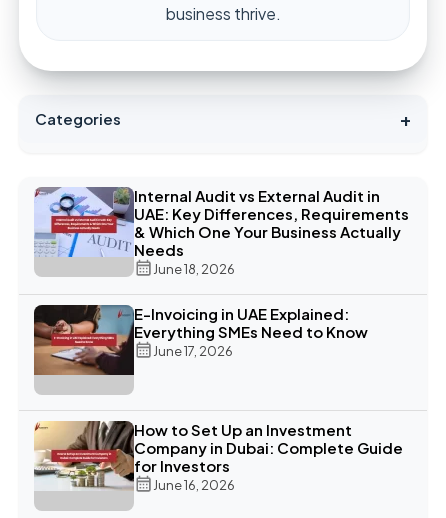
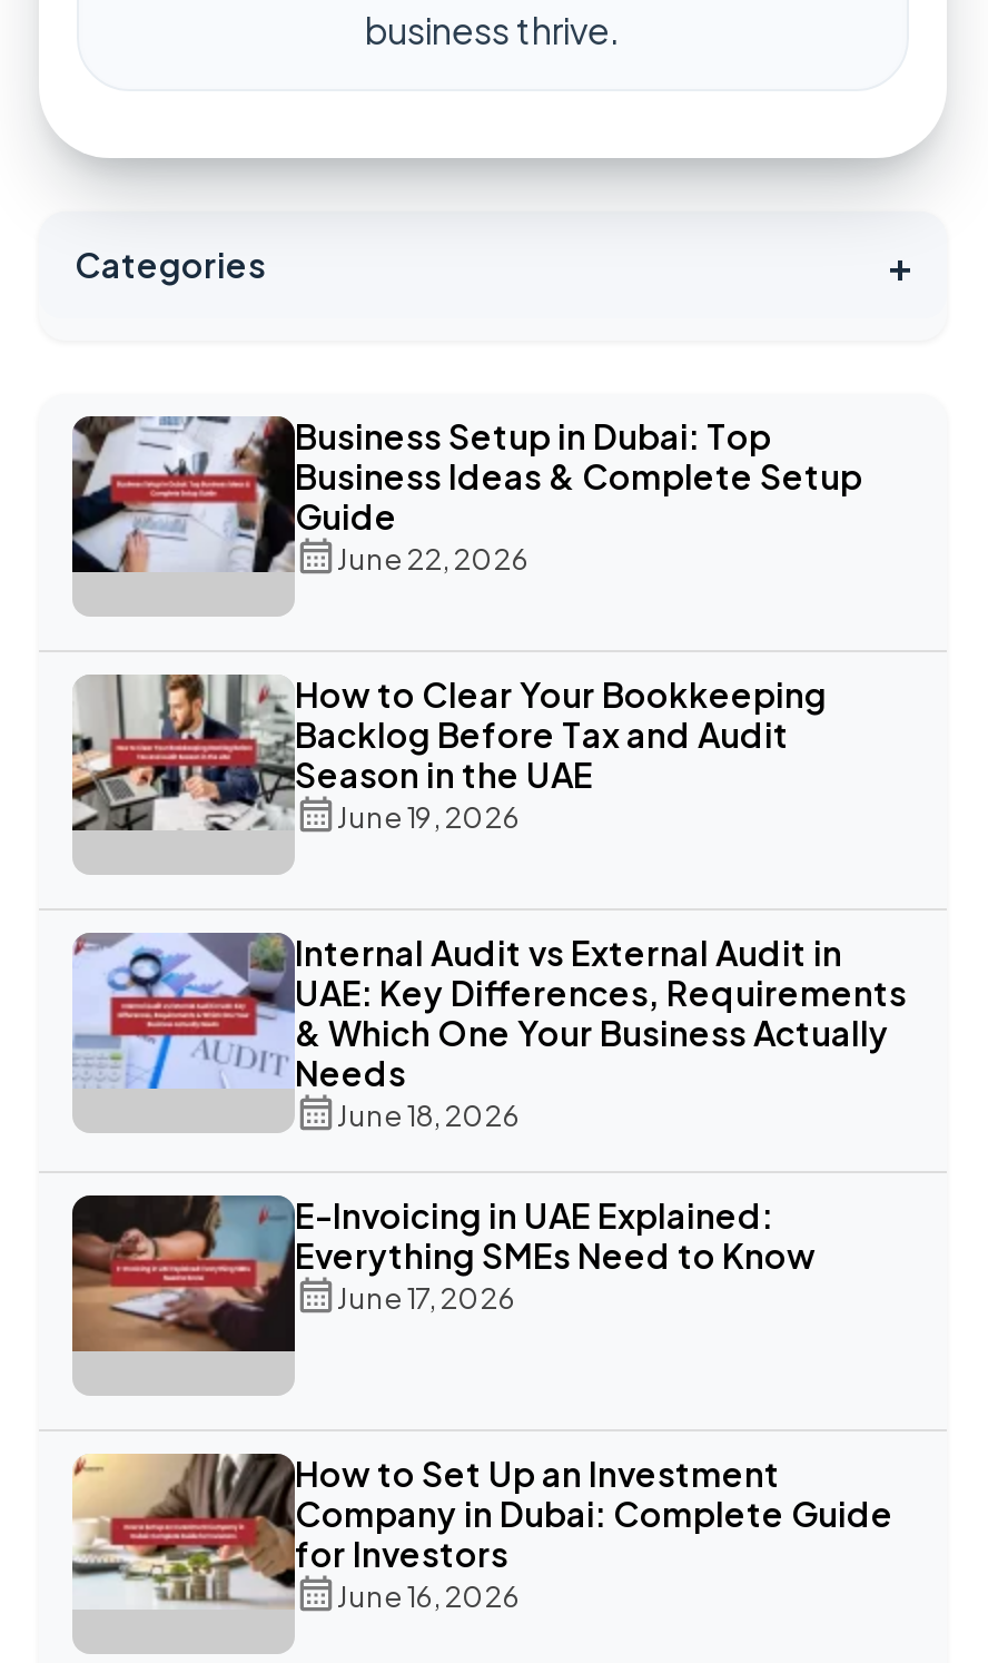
+ [image]
+ Business Setup in Dubai: Top
+ Business Ideas & Complete Setup
+ Guide
+ June 22, 2026
+ How to Clear Your Bookkeeping
+ Backlog Before Tax and Audit
+ Season in the UAE
+ June 19, 2026

+ [image]
